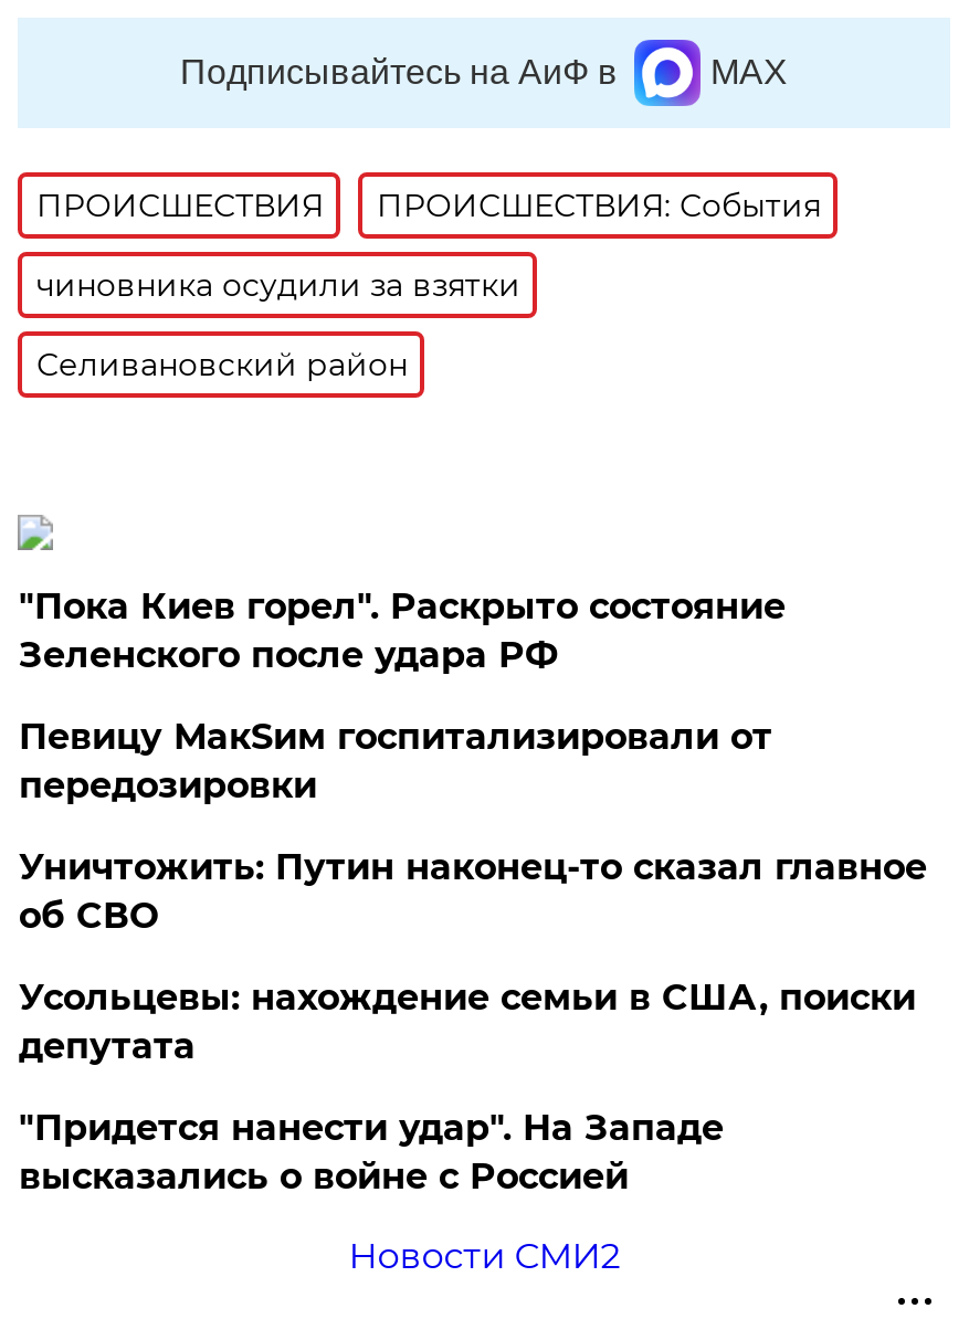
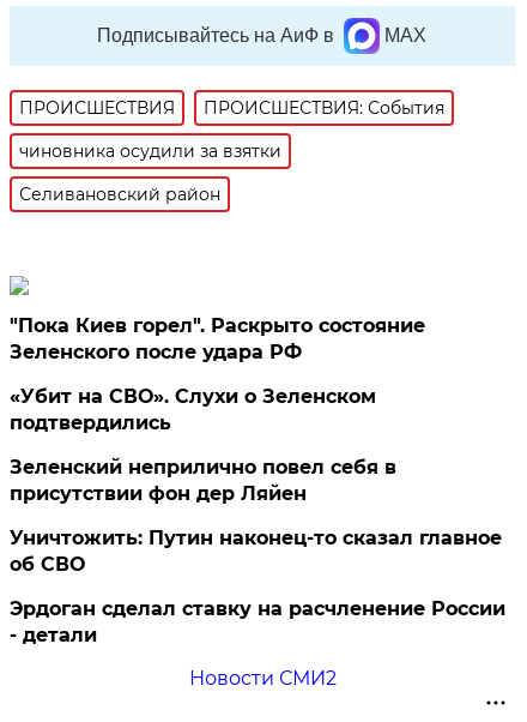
- Певицу МакSим госпитализировали от
- передозировки
+ «Убит на СВО». Слухи о Зеленском
+ подтвердились
+ Зеленский неприлично повел cебя в
+ присутствии фон дер Ляйен

moved down: Уничтожить: Путин наконец-то сказал главное | об СВО

- Усольцевы: нахождение семьи в США, поиски
- депутата
- "Придется нанести удар". На Западе
- высказались о войне с Россией
+ Эрдоган сделал ставку на расчленение России
+ - детали
